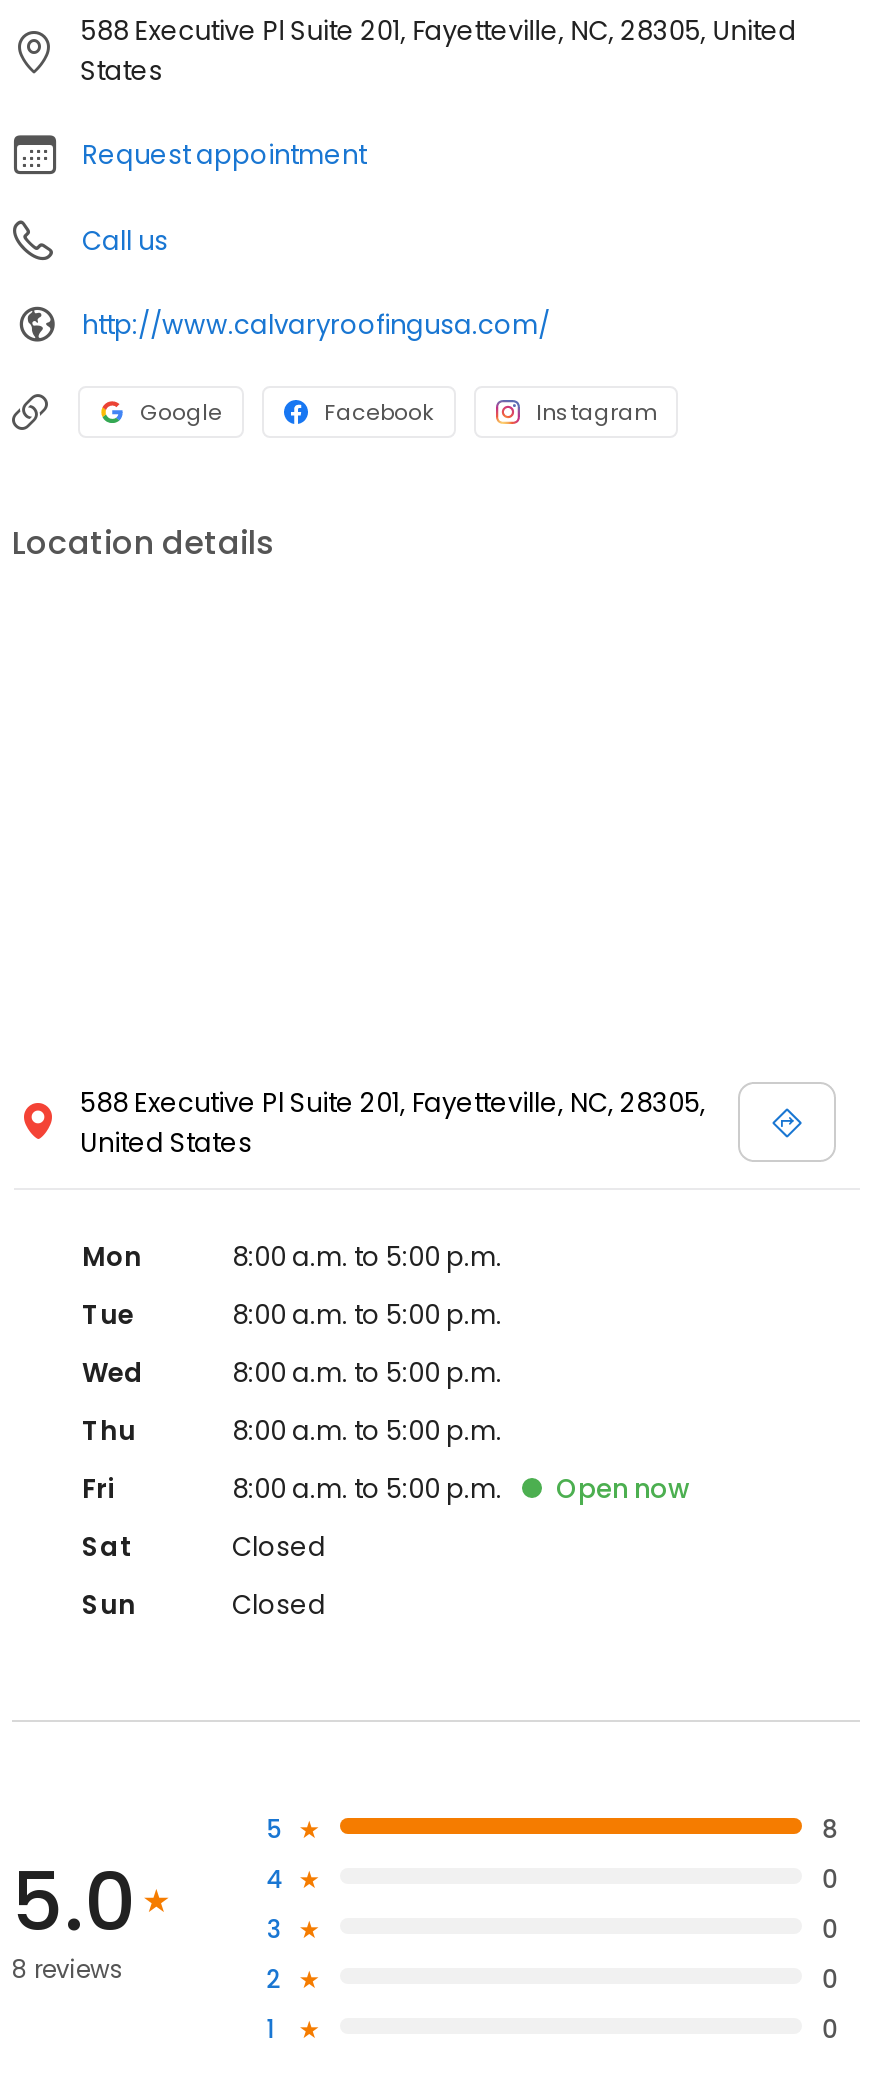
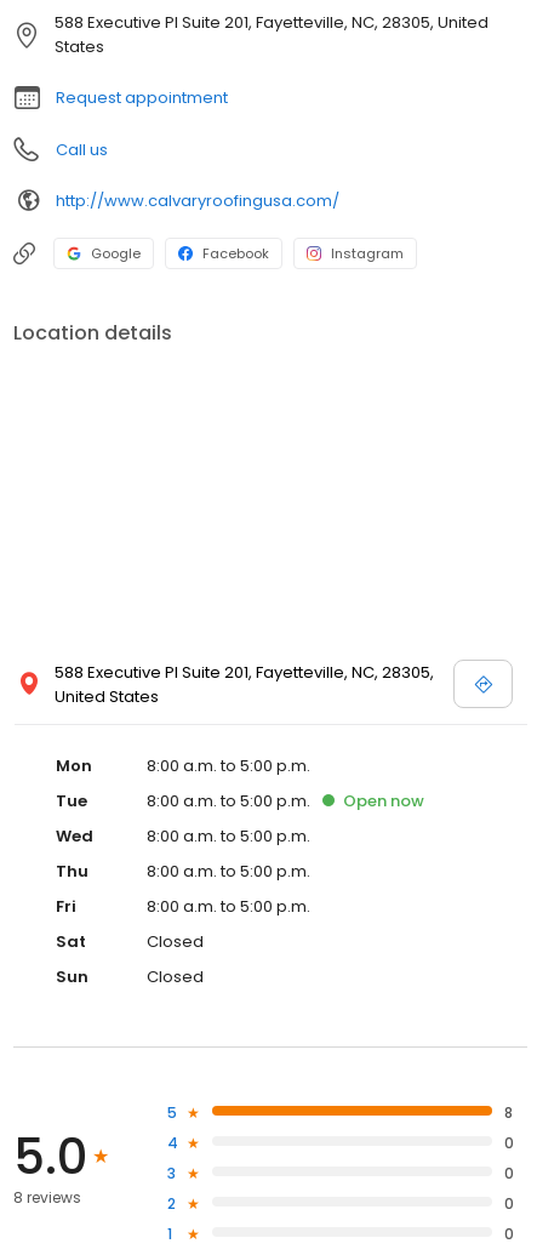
moved up: Open now
